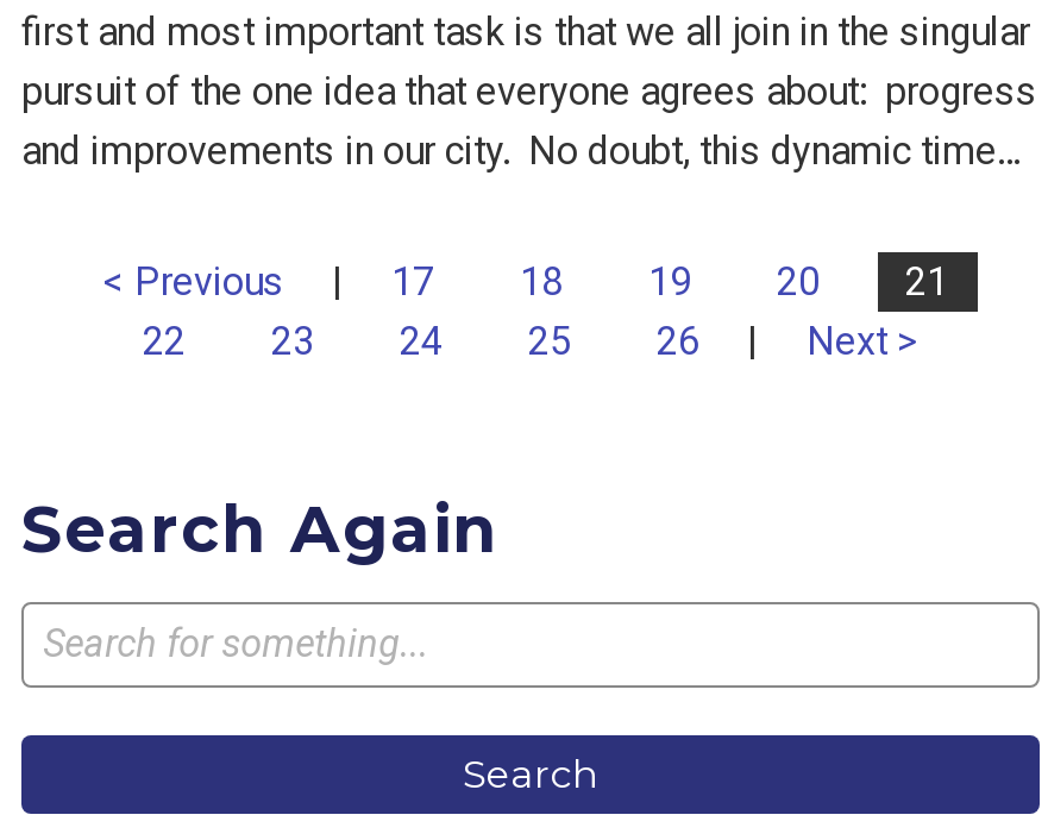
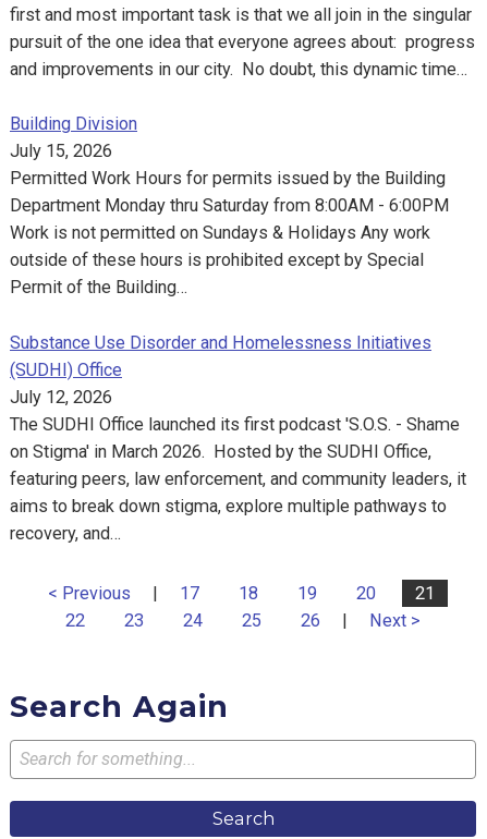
+ Building Division
+ July 15, 2026
+ Permitted Work Hours for permits issued by the Building
+ Department Monday thru Saturday from 8:00AM - 6:00PM
+ Work is not permitted on Sundays & Holidays Any work
+ outside of these hours is prohibited except by Special
+ Permit of the Building…
+ Substance Use Disorder and Homelessness Initiatives
+ (SUDHI) Office
+ July 12, 2026
+ The SUDHI Office launched its first podcast 'S.O.S. - Shame
+ on Stigma' in March 2026. Hosted by the SUDHI Office,
+ featuring peers, law enforcement, and community leaders, it
+ aims to break down stigma, explore multiple pathways to
+ recovery, and…
